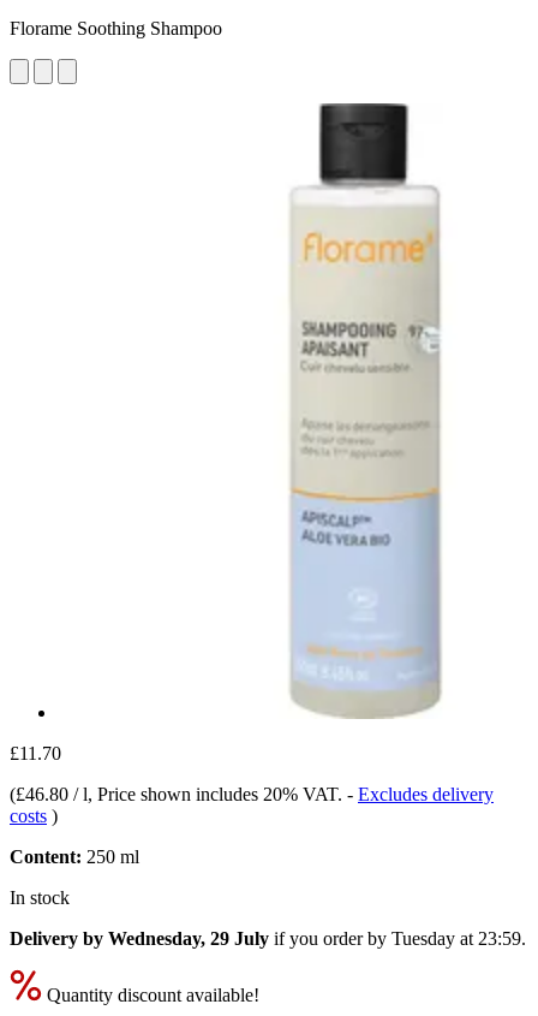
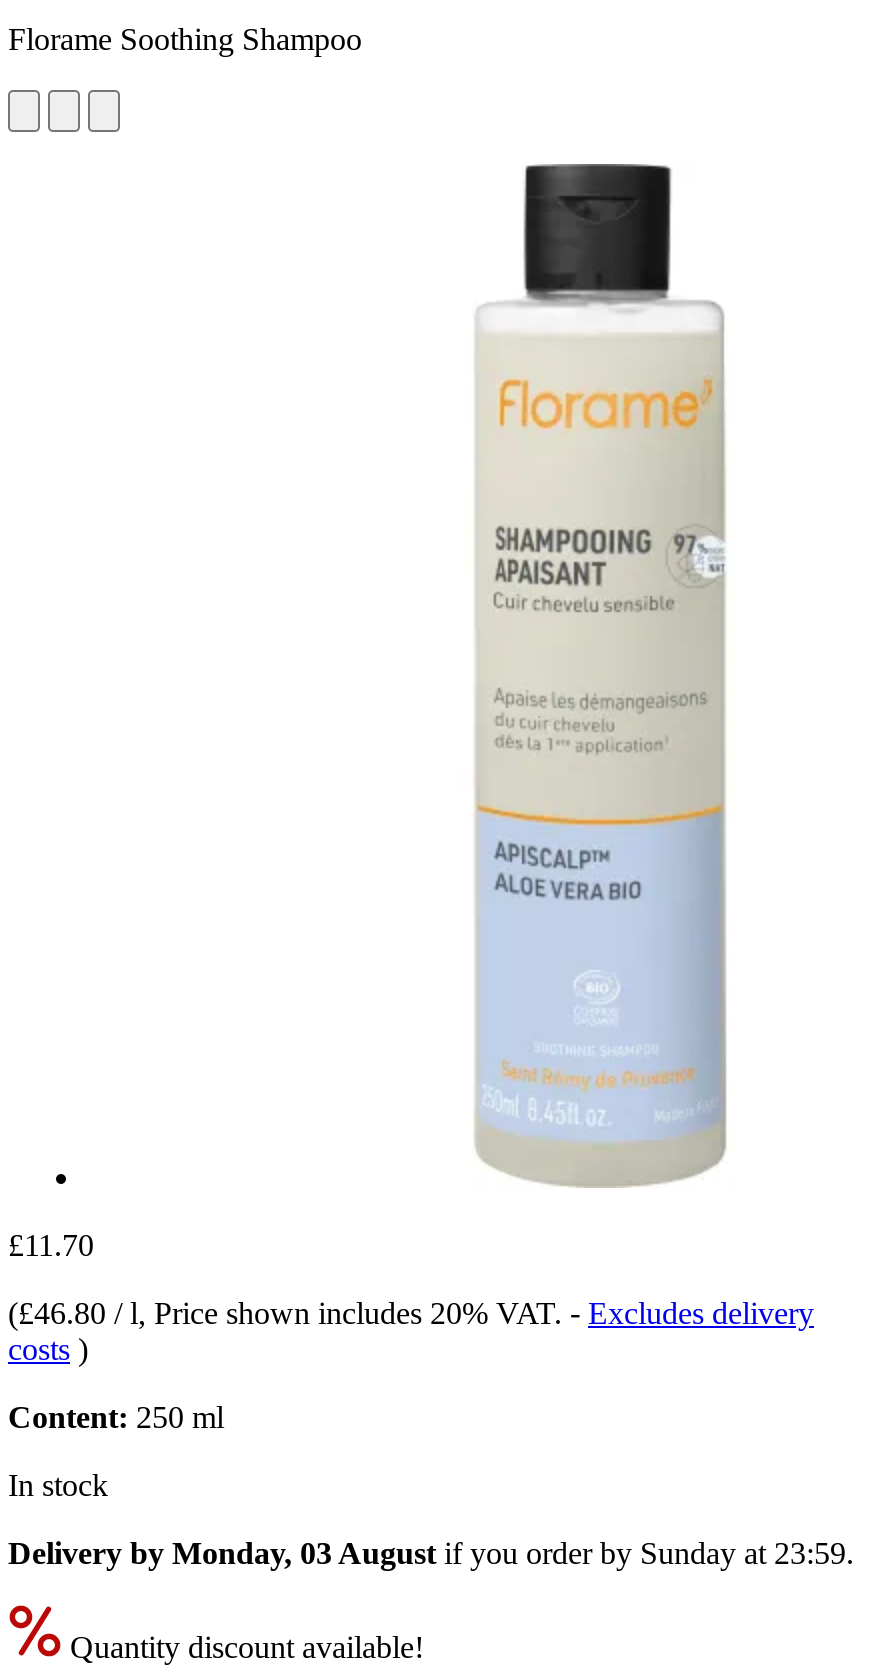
- Delivery by Wednesday, 29 July if you order by Tuesday at 23:59.
+ Delivery by Monday, 03 August if you order by Sunday at 23:59.
